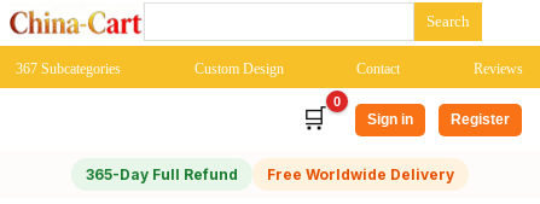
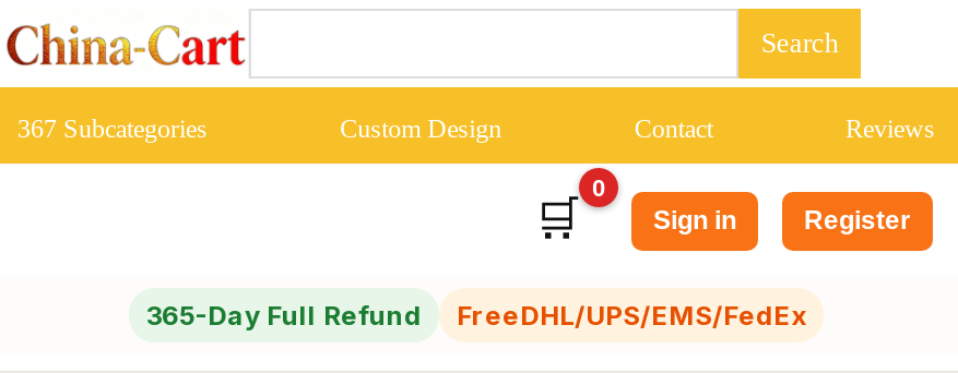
- Free Worldwide Delivery
+ FreeDHL/UPS/EMS/FedEx
